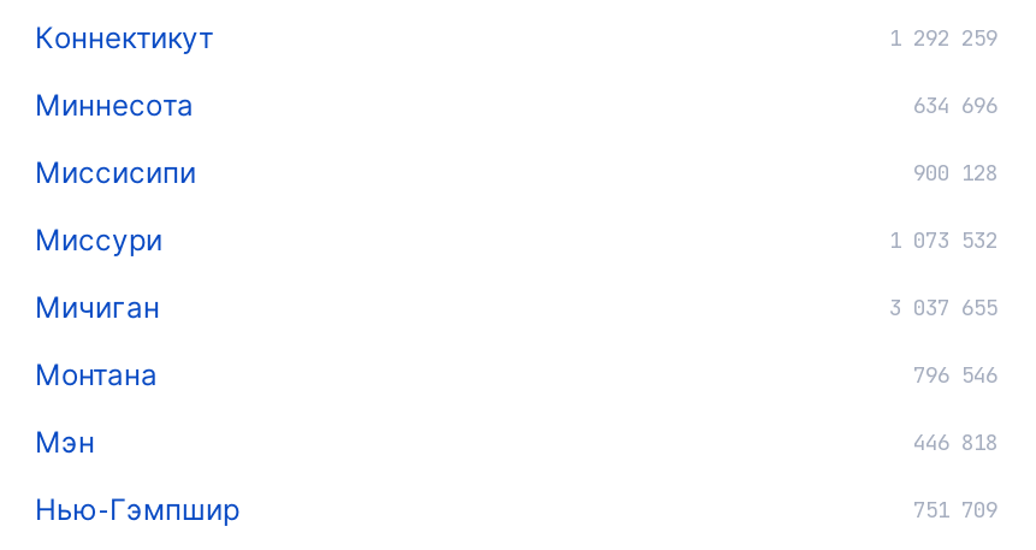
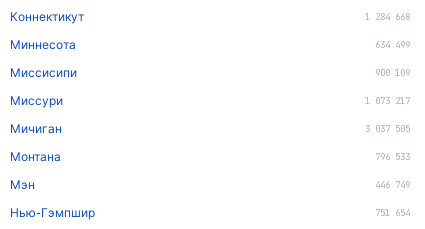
- 1 292 259
+ 1 284 668

- 634 696
+ 634 499

- 900 128
+ 900 109

- 1 073 532
+ 1 073 217

- 3 037 655
+ 3 037 505

- 796 546
+ 796 533

- 446 818
+ 446 749

- 751 709
+ 751 654
